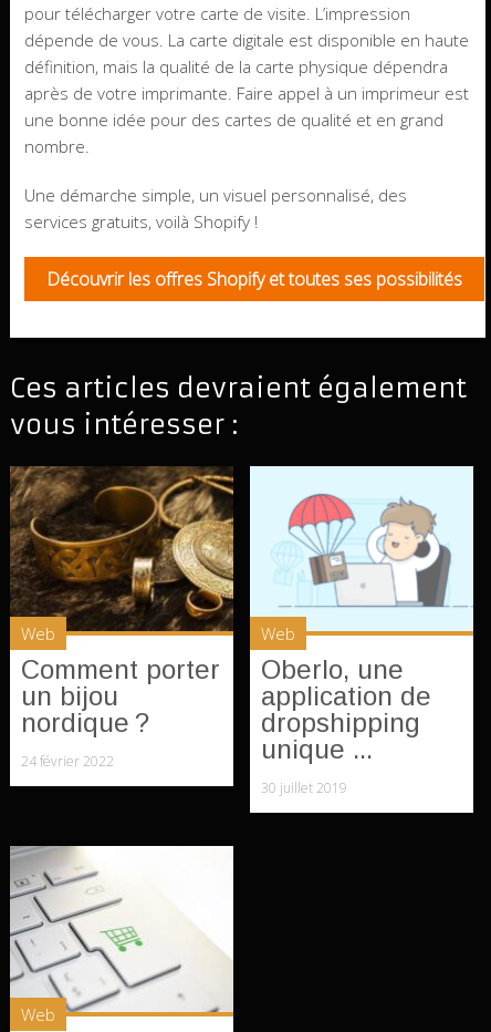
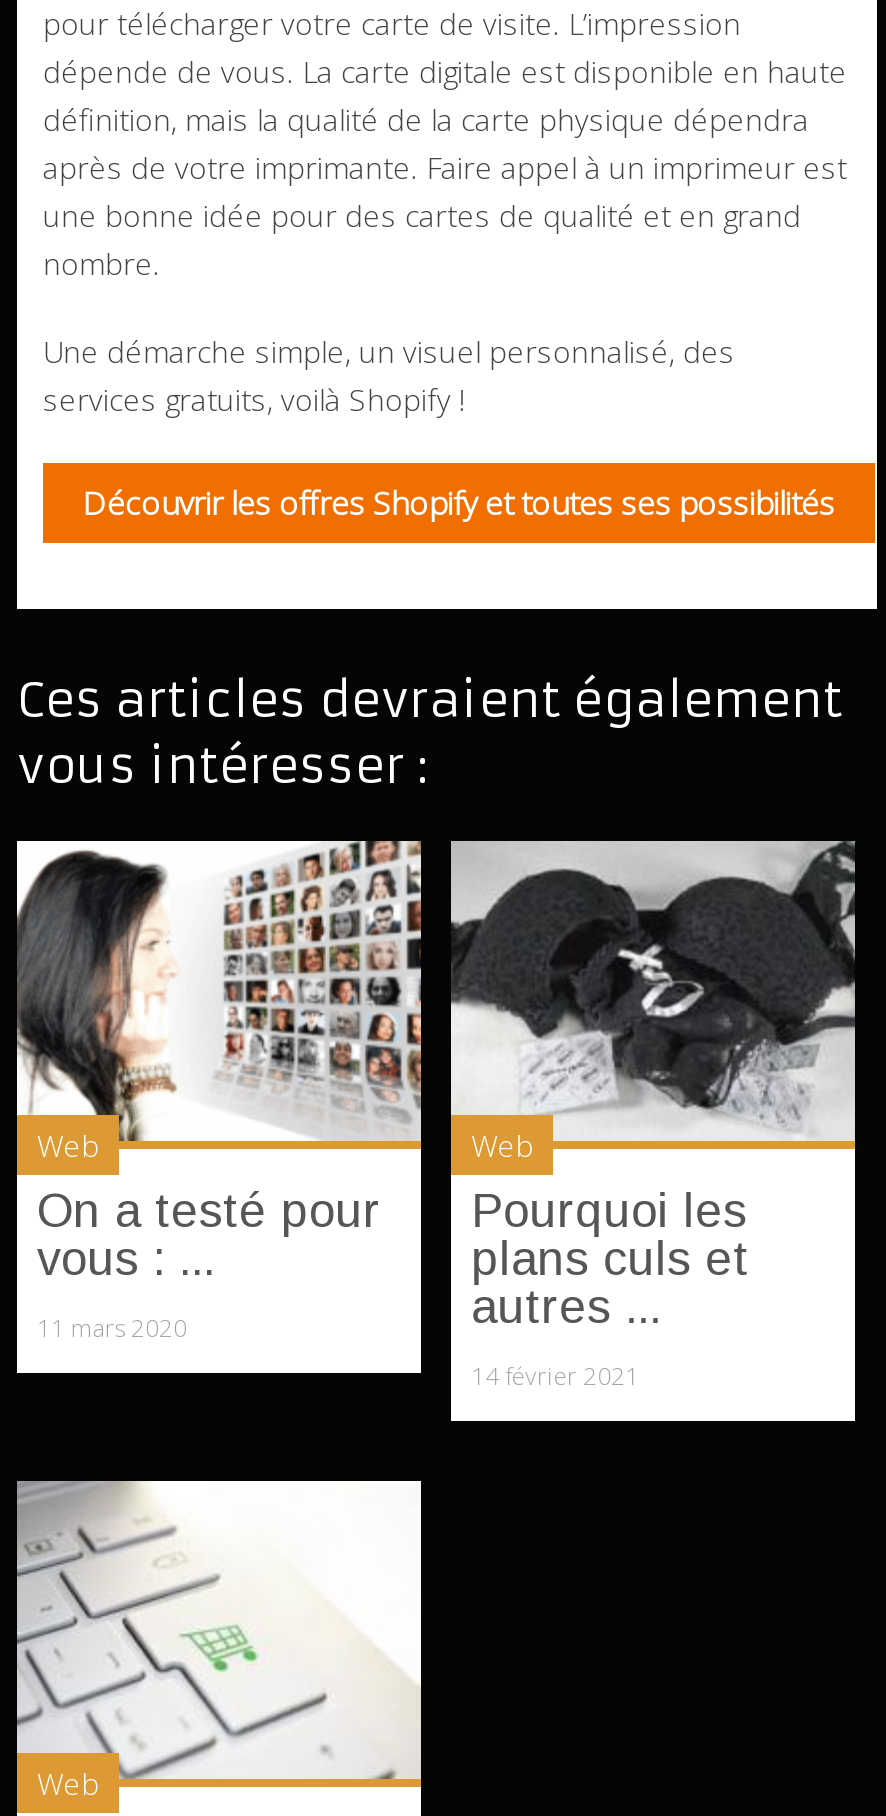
- [image]
- Comment porter
- un bijou
- nordique ?
+ [image]
+ On a testé pour
+ vous : ...

- [image]
- Oberlo, une
- application de
- dropshipping
- unique ...
+ [image]
+ Pourquoi les
+ plans culs et
+ autres ...

- 24 février 2022
+ 11 mars 2020

- 30 juillet 2019
+ 14 février 2021
